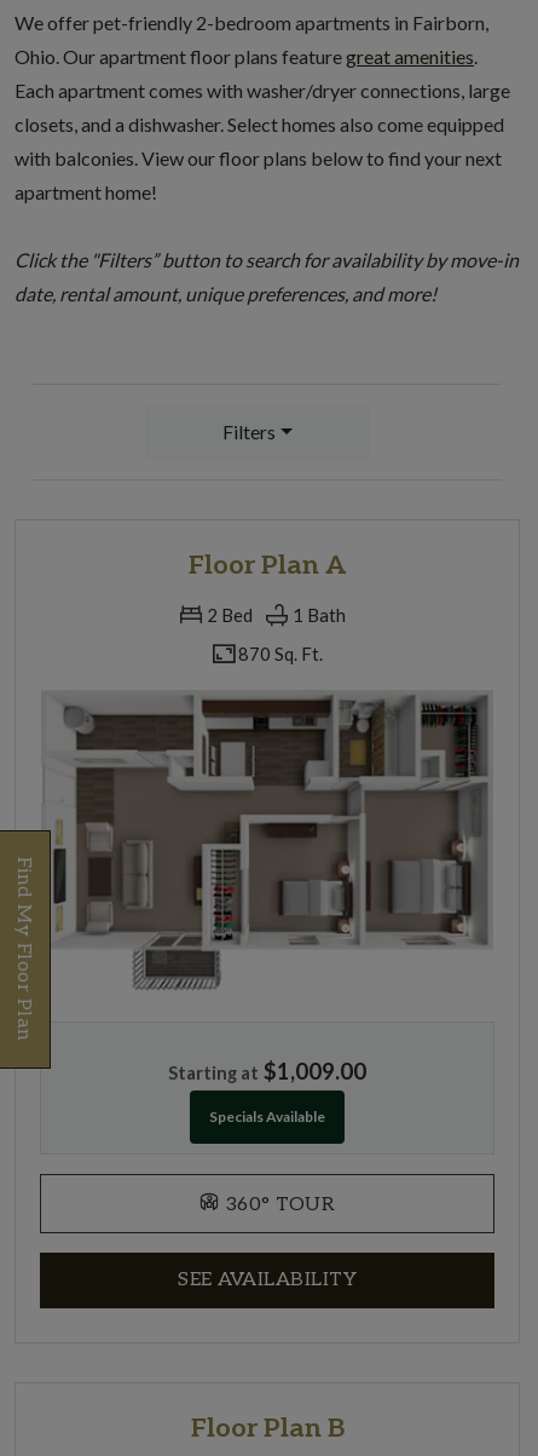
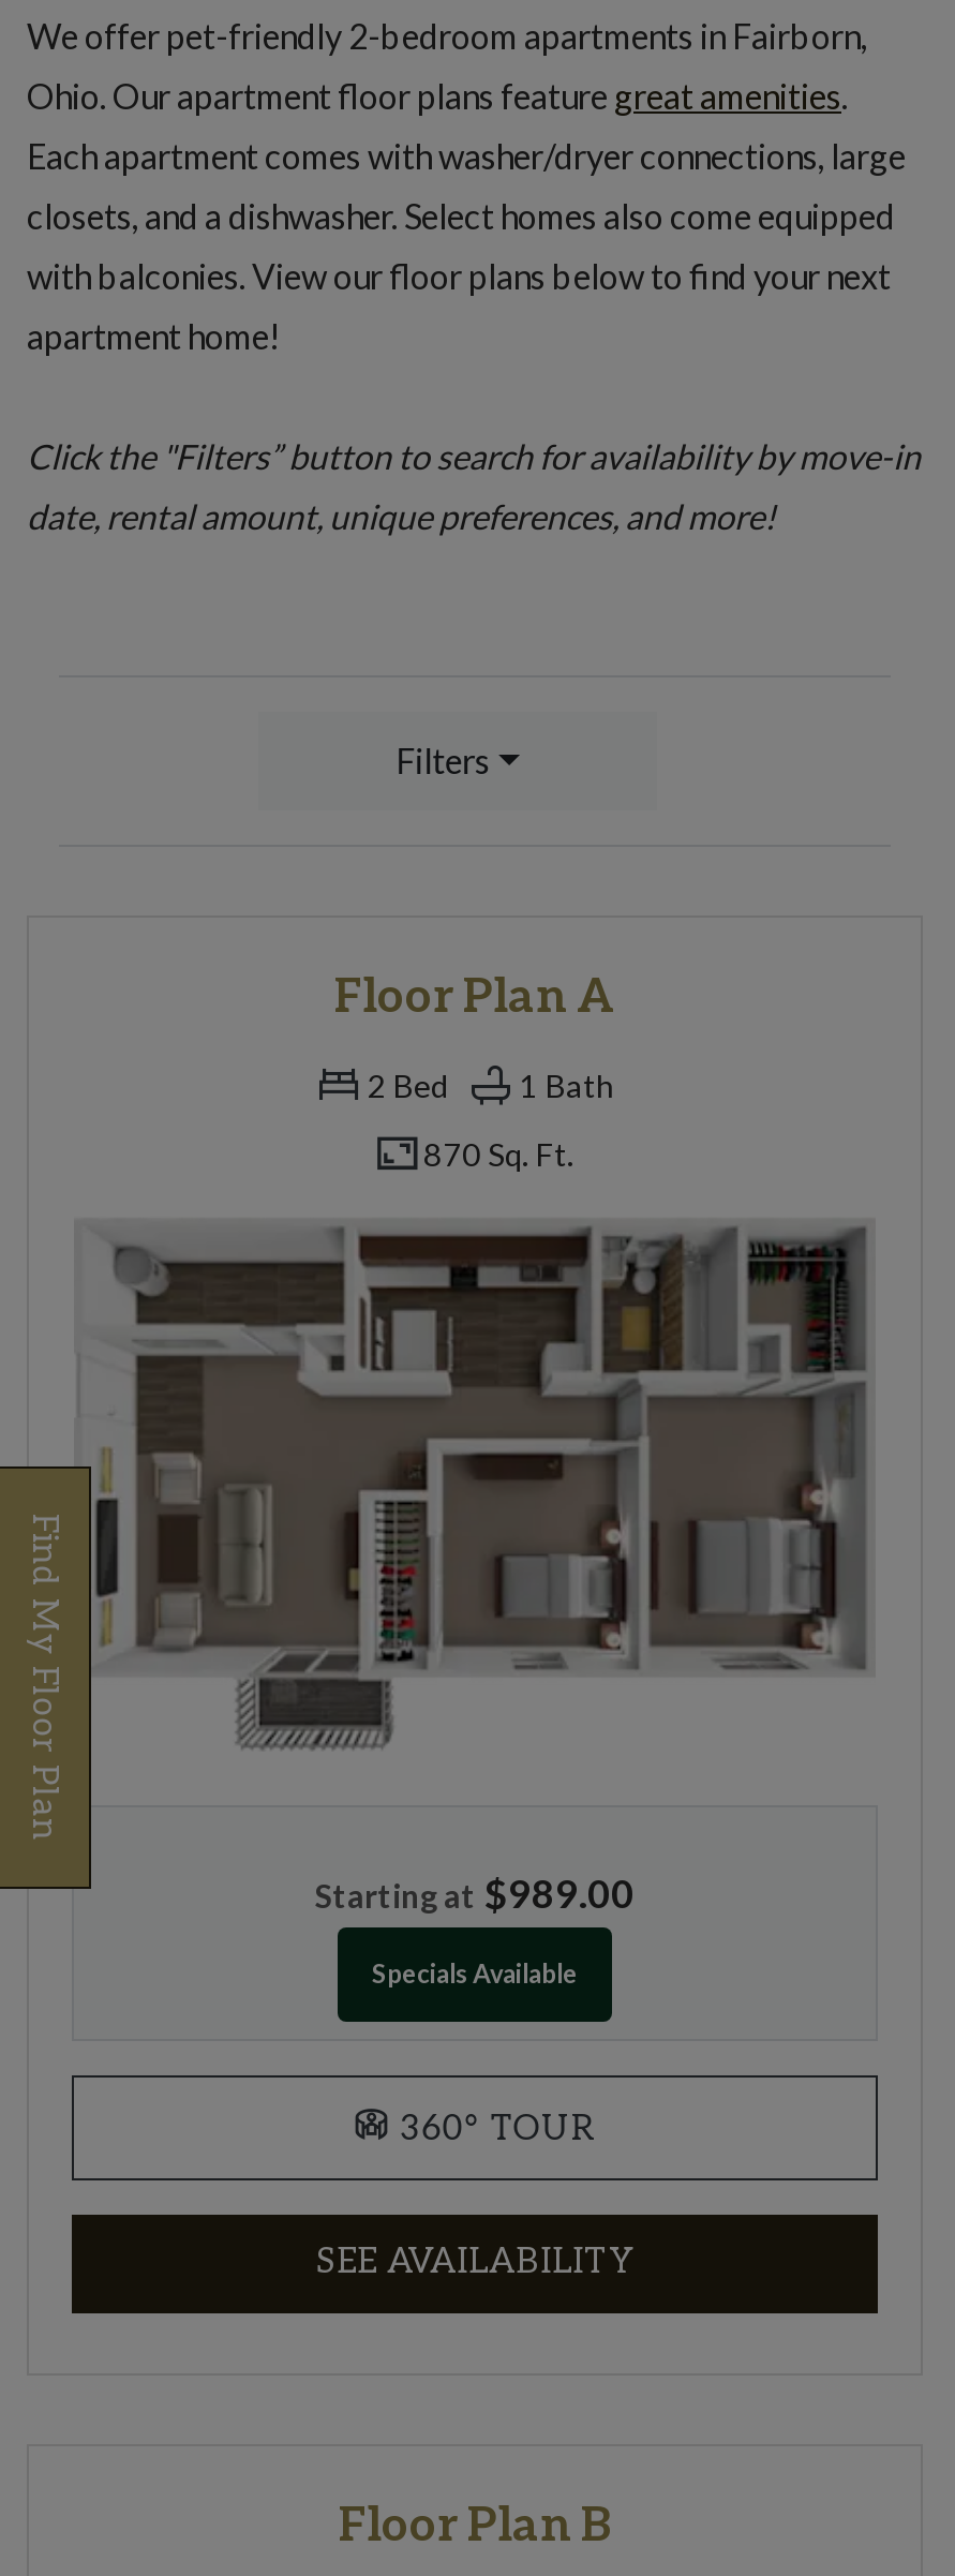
- Starting at $1,009.00
+ Starting at $989.00
